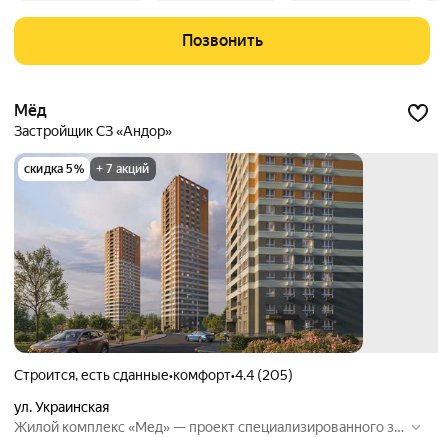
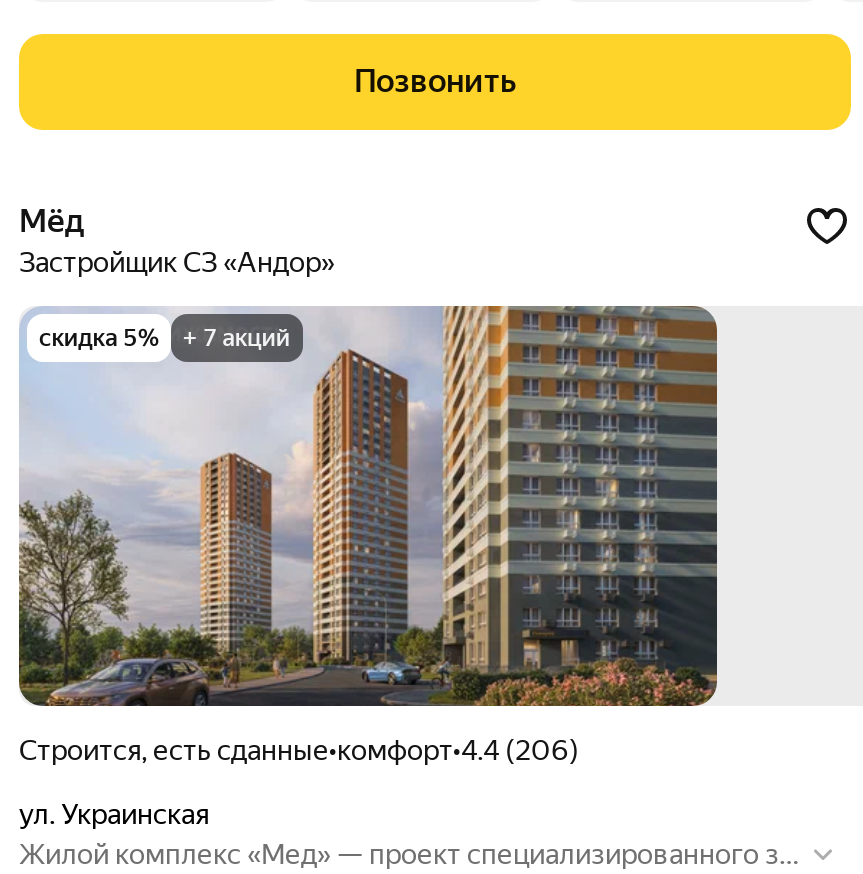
- Строится, есть сданные•комфорт•4.4 (205)
+ Строится, есть сданные•комфорт•4.4 (206)
